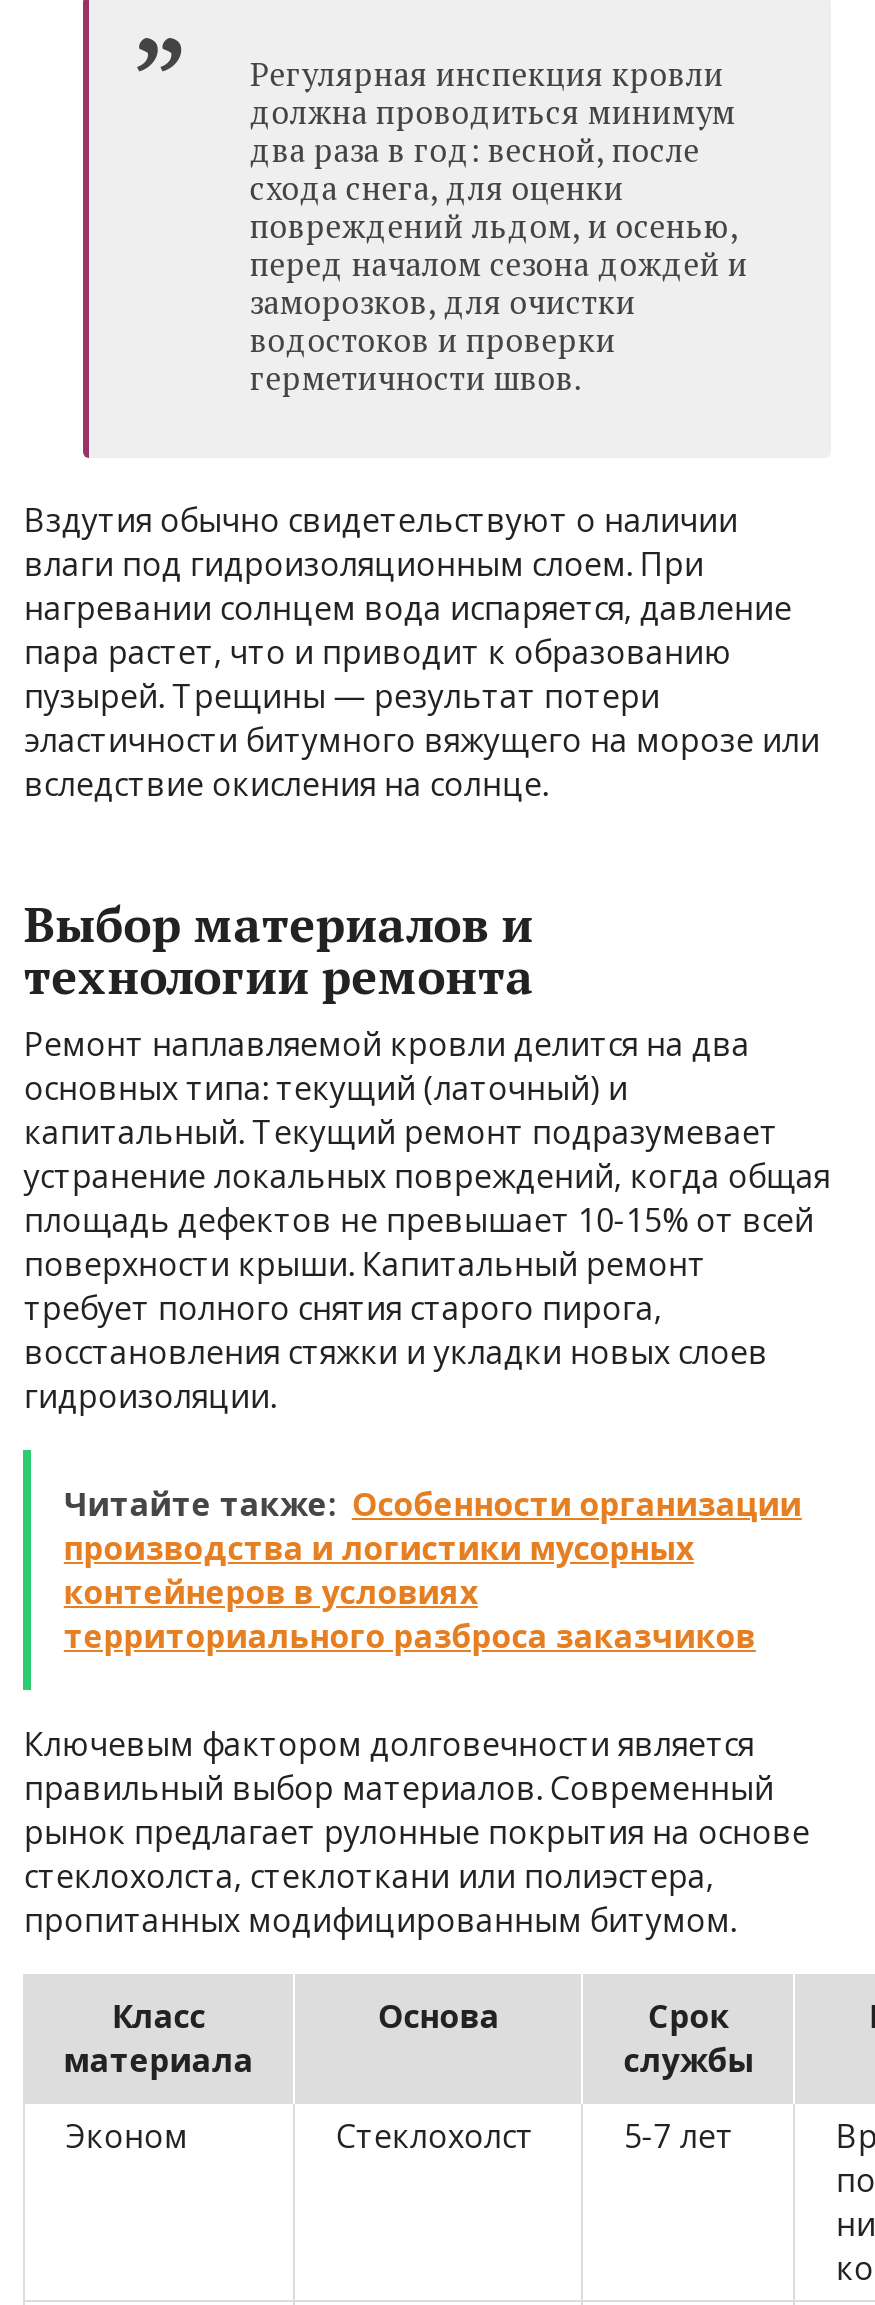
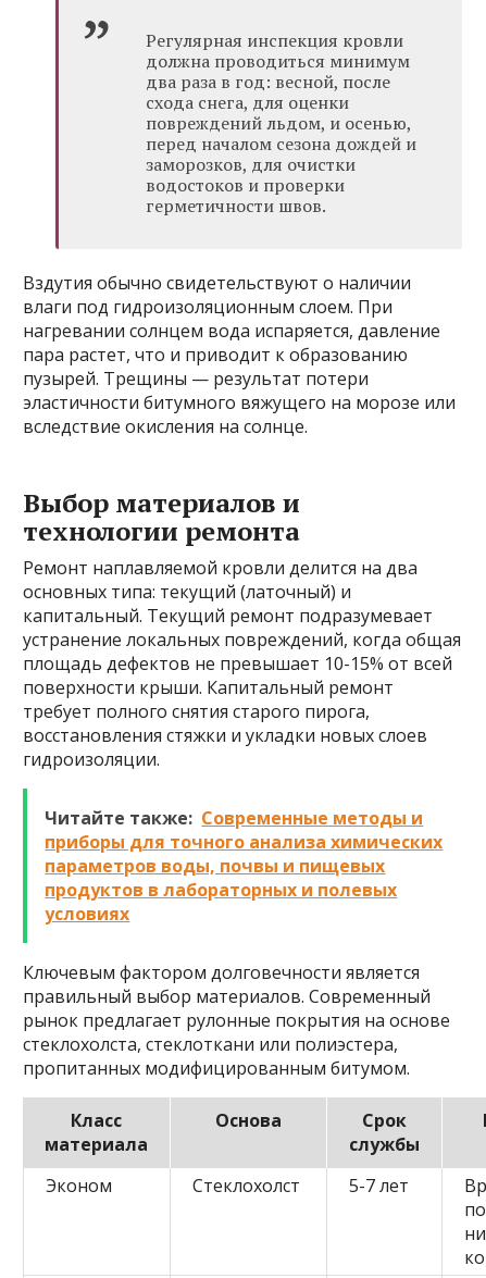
- Читайте также: Особенности организации
- производства и логистики мусорных
- контейнеров в условиях
- территориального разброса заказчиков
+ Читайте также: Современные методы и
+ приборы для точного анализа химических
+ параметров воды, почвы и пищевых
+ продуктов в лабораторных и полевых
+ условиях
